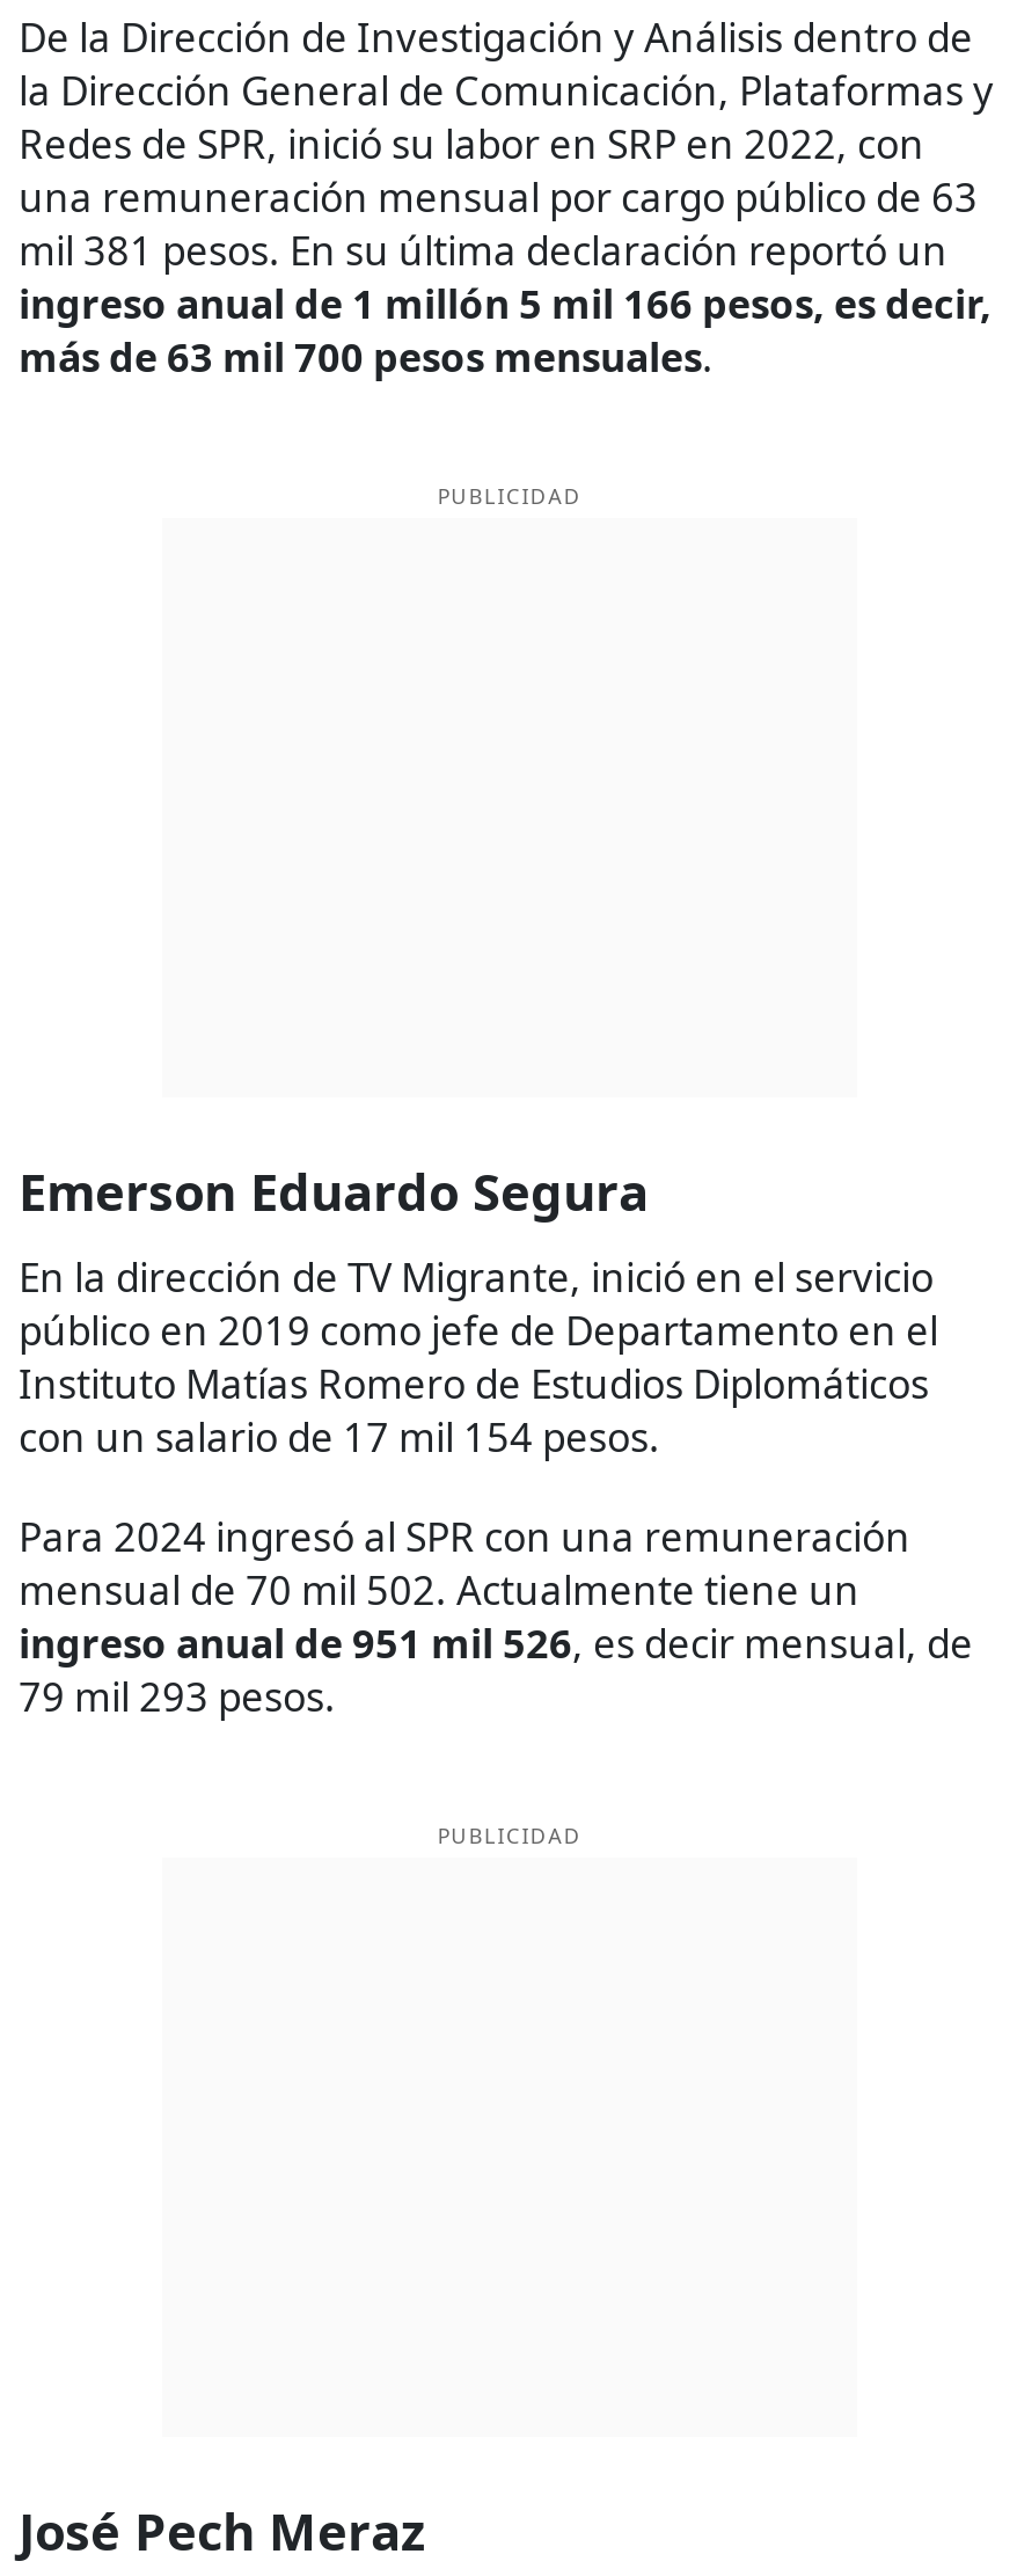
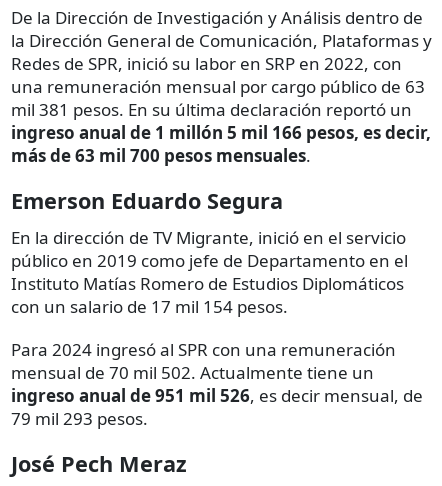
- PUBLICIDAD

- PUBLICIDAD
